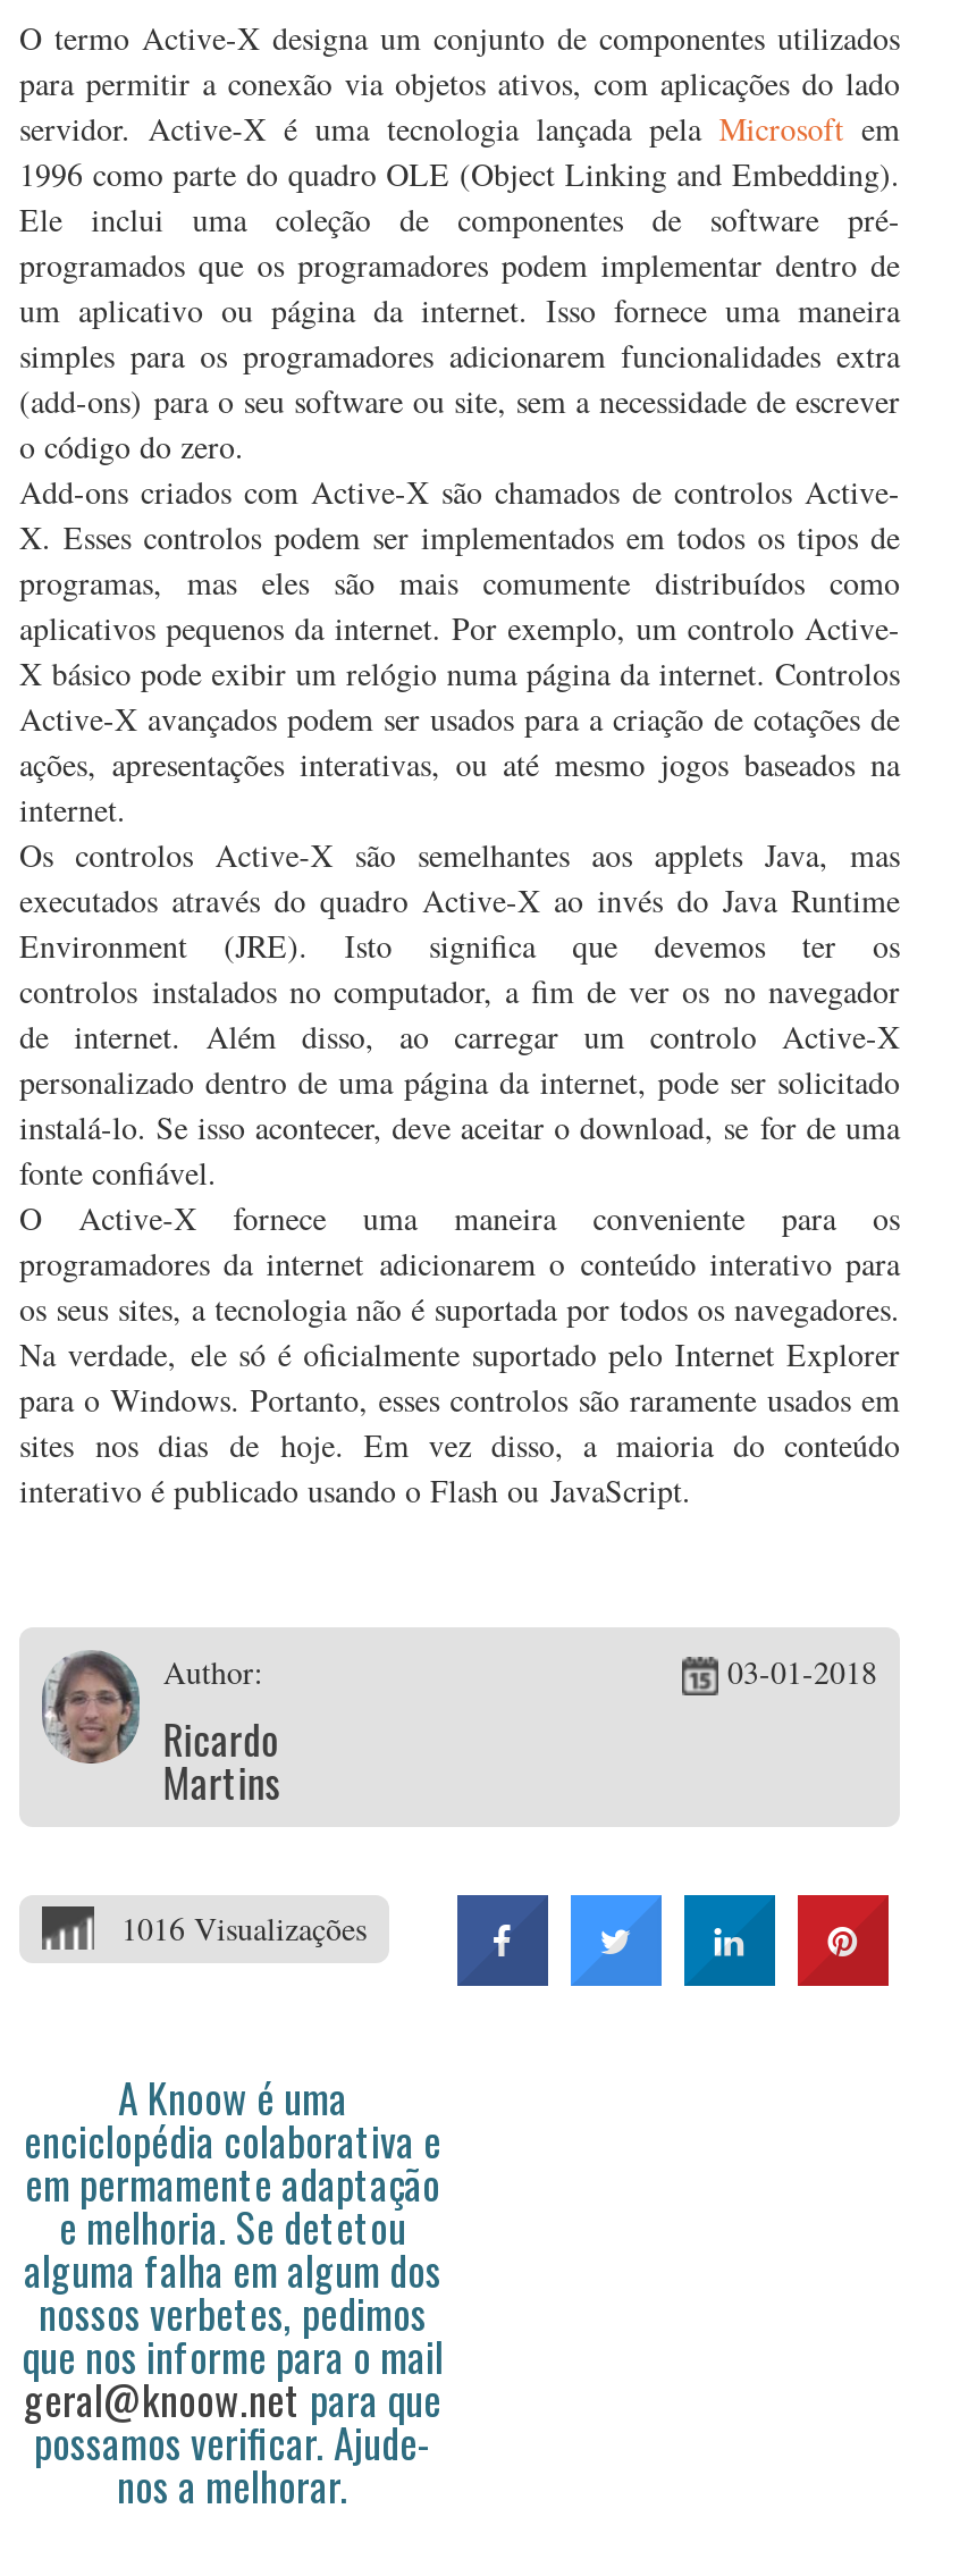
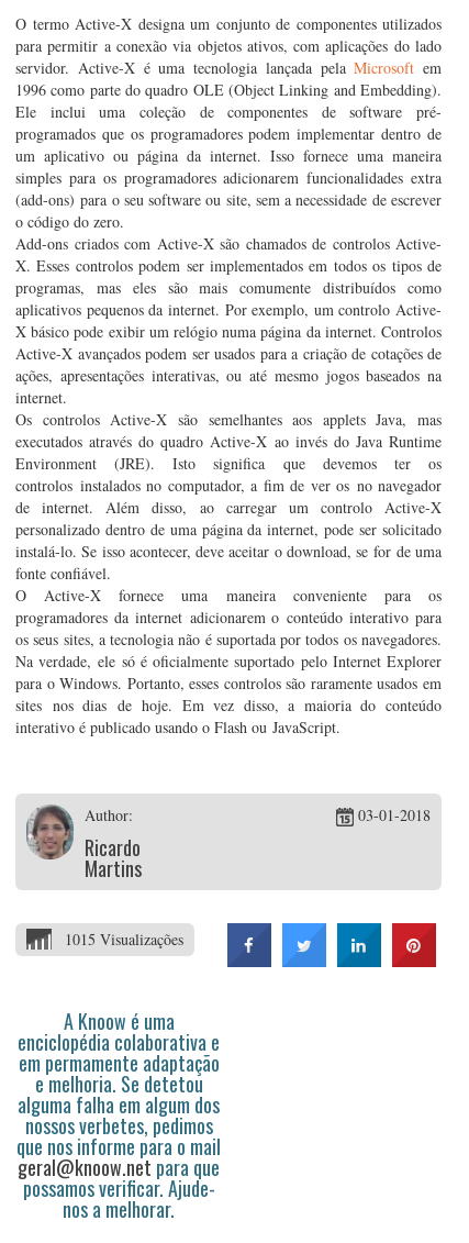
- 1016 Visualizações
+ 1015 Visualizações
